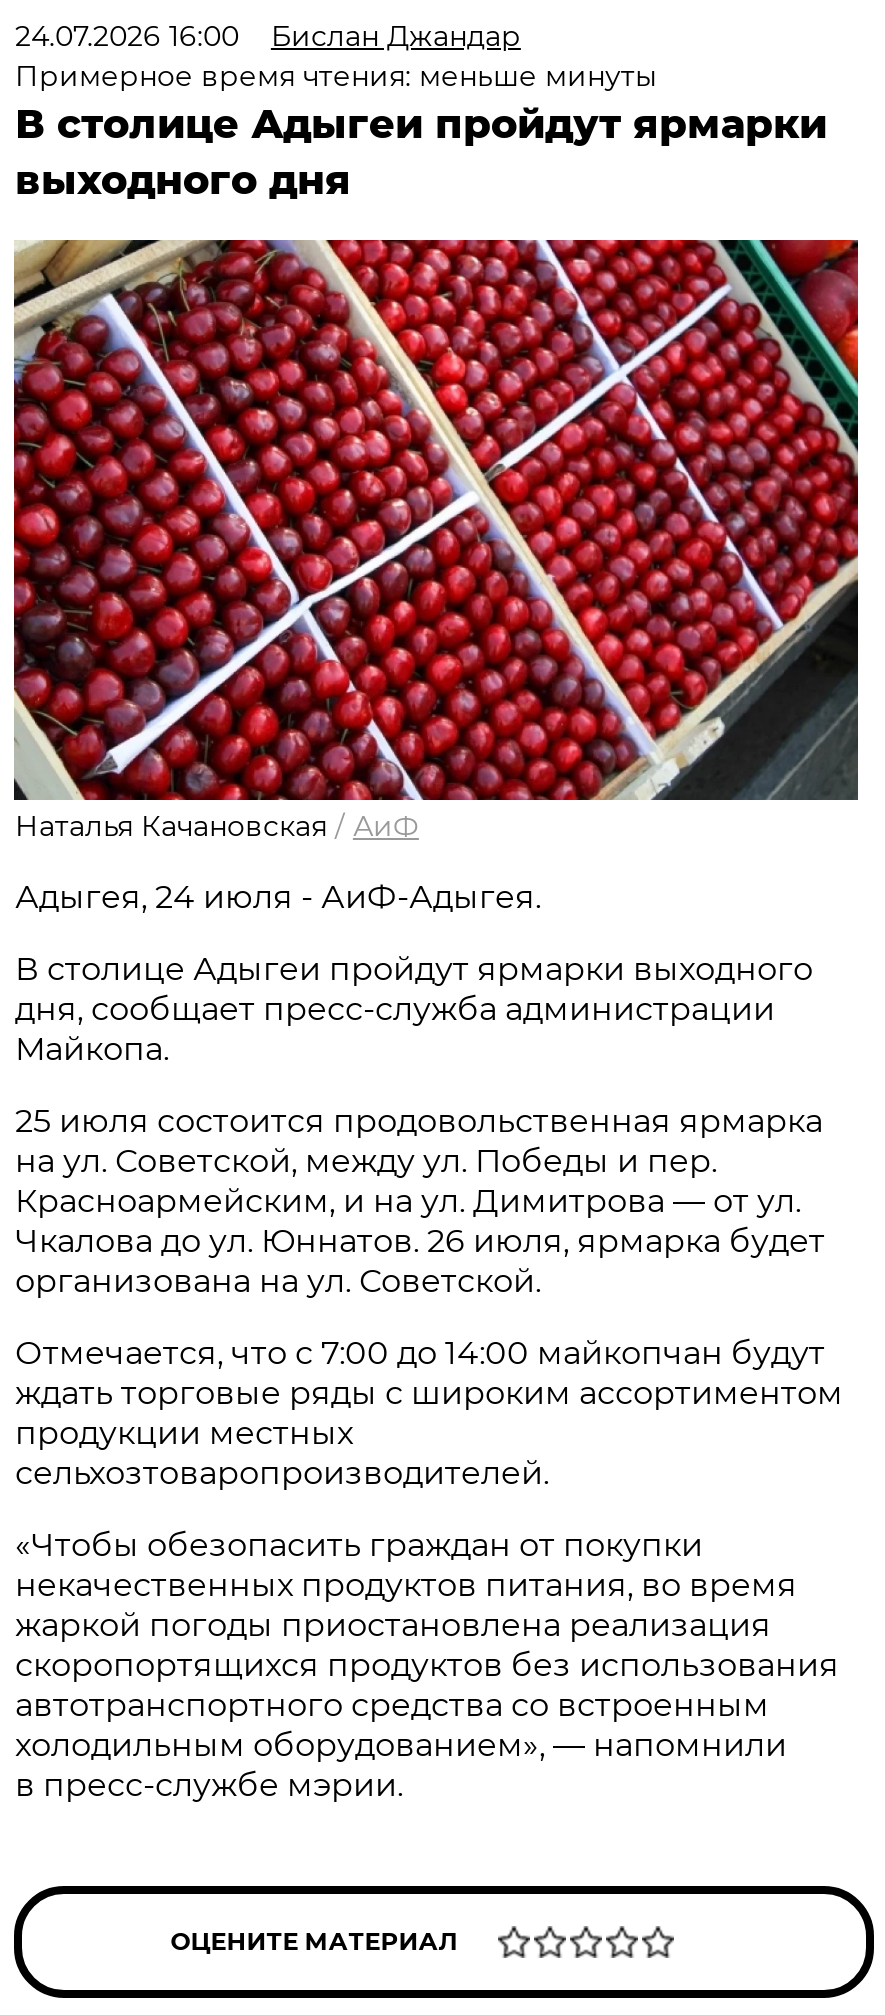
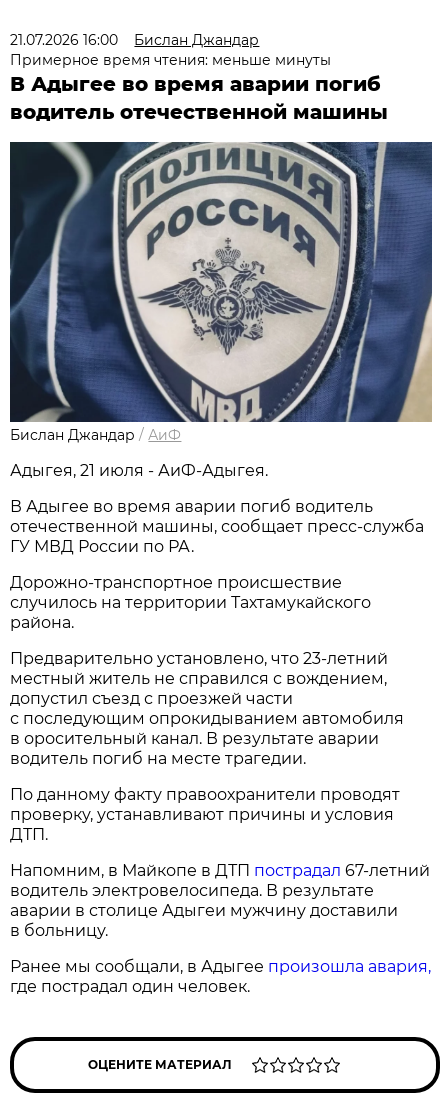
- 24.07.2026 16:00 Бислан Джандар
+ 21.07.2026 16:00 Бислан Джандар

- В столице Адыгеи пройдут ярмарки
- выходного дня
+ В Адыгее во время аварии погиб
+ водитель отечественной машины

- [image]
- Наталья Качановская / АиФ
- Адыгея, 24 июля - АиФ-Адыгея.
- В столице Адыгеи пройдут ярмарки выходного
- дня, сообщает пресс-служба администрации
- Майкопа.
- 25 июля состоится продовольственная ярмарка
- на ул. Советской, между ул. Победы и пер.
- Красноармейским, и на ул. Димитрова — от ул.
- Чкалова до ул. Юннатов. 26 июля, ярмарка будет
- организована на ул. Советской.
- Отмечается, что с 7:00 до 14:00 майкопчан будут
- ждать торговые ряды с широким ассортиментом
- продукции местных
- сельхозтоваропроизводителей.
- «Чтобы обезопасить граждан от покупки
- некачественных продуктов питания, во время
- жаркой погоды приостановлена реализация
- скоропортящихся продуктов без использования
- автотранспортного средства со встроенным
- холодильным оборудованием», — напомнили
- в пресс-службе мэрии.
+ [image]
+ Бислан Джандар / АиФ
+ Адыгея, 21 июля - АиФ-Адыгея.
+ В Адыгее во время аварии погиб водитель
+ отечественной машины, сообщает пресс-служба
+ ГУ МВД России по РА.
+ Дорожно-транспортное происшествие
+ случилось на территории Тахтамукайского
+ района.
+ Предварительно установлено, что 23-летний
+ местный житель не справился с вождением,
+ допустил съезд с проезжей части
+ с последующим опрокидыванием автомобиля
+ в оросительный канал. В результате аварии
+ водитель погиб на месте трагедии.
+ По данному факту правоохранители проводят
+ проверку, устанавливают причины и условия
+ ДТП.
+ Напомним, в Майкопе в ДТП пострадал 67-летний
+ водитель электровелосипеда. В результате
+ аварии в столице Адыгеи мужчину доставили
+ в больницу.
+ Ранее мы сообщали, в Адыгее произошла авария,
+ где пострадал один человек.
